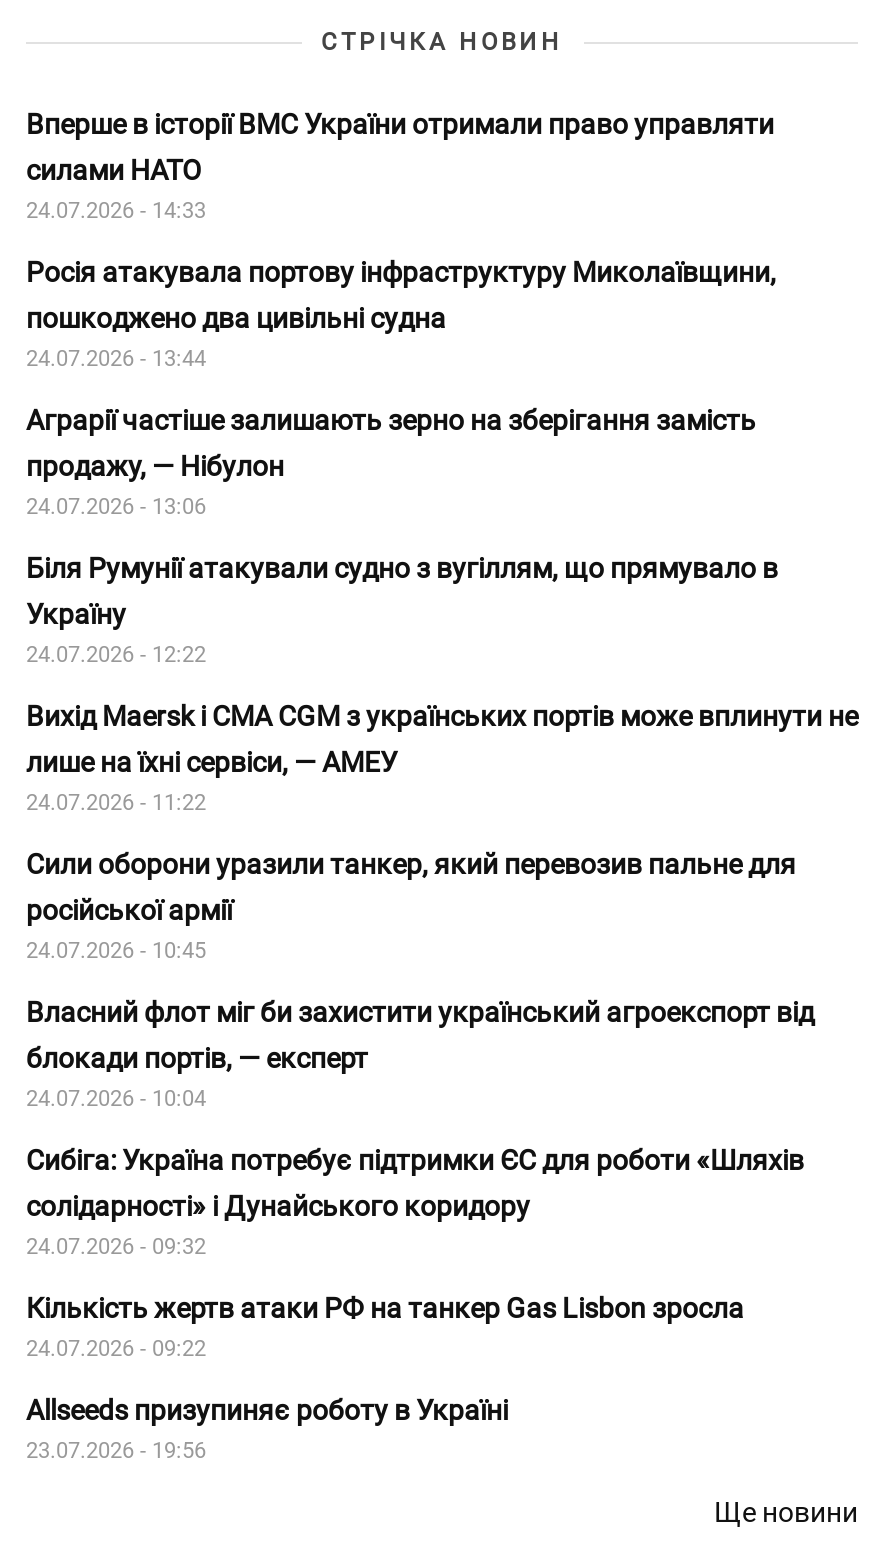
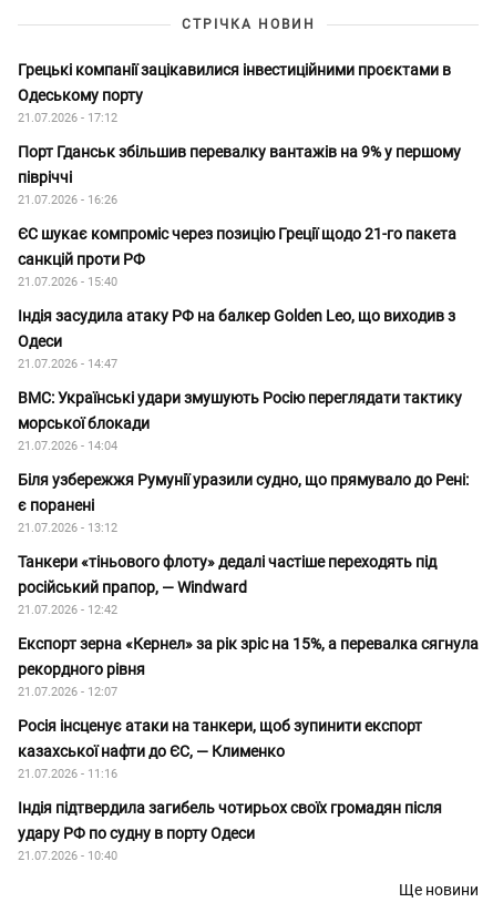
- Вперше в історії ВМС України отримали право управляти
- силами НАТО
- 24.07.2026 - 14:33
+ Грецькі компанії зацікавилися інвестиційними проєктами в
+ Одеському порту
+ 21.07.2026 - 17:12

- Росія атакувала портову інфраструктуру Миколаївщини,
- пошкоджено два цивільні судна
- 24.07.2026 - 13:44
+ Порт Гданськ збільшив перевалку вантажів на 9% у першому
+ півріччі
+ 21.07.2026 - 16:26

- Аграрії частіше залишають зерно на зберігання замість
- продажу, — Нібулон
- 24.07.2026 - 13:06
+ ЄС шукає компроміс через позицію Греції щодо 21-го пакета
+ санкцій проти РФ
+ 21.07.2026 - 15:40

- Біля Румунії атакували судно з вугіллям, що прямувало в
- Україну
- 24.07.2026 - 12:22
+ Індія засудила атаку РФ на балкер Golden Leo, що виходив з
+ Одеси
+ 21.07.2026 - 14:47

- Вихід Maersk і CMA CGM з українських портів може вплинути не
- лише на їхні сервіси, — АМЕУ
- 24.07.2026 - 11:22
+ ВМС: Українські удари змушують Росію переглядати тактику
+ морської блокади
+ 21.07.2026 - 14:04

- Сили оборони уразили танкер, який перевозив пальне для
- російської армії
- 24.07.2026 - 10:45
+ Біля узбережжя Румунії уразили судно, що прямувало до Рені:
+ є поранені
+ 21.07.2026 - 13:12

- Власний флот міг би захистити український агроекспорт від
- блокади портів, — експерт
- 24.07.2026 - 10:04
+ Танкери «тіньового флоту» дедалі частіше переходять під
+ російський прапор, — Windward
+ 21.07.2026 - 12:42

- Cибіга: Україна потребує підтримки ЄС для роботи «Шляхів
- солідарності» і Дунайського коридору
- 24.07.2026 - 09:32
+ Експорт зерна «Кернел» за рік зріс на 15%, а перевалка сягнула
+ рекордного рівня
+ 21.07.2026 - 12:07

- Кількість жертв атаки РФ на танкер Gas Lisbon зросла
- 24.07.2026 - 09:22
+ Росія інсценує атаки на танкери, щоб зупинити експорт
+ казахської нафти до ЄС, — Клименко
+ 21.07.2026 - 11:16

- Allseeds призупиняє роботу в Україні
- 23.07.2026 - 19:56
+ Індія підтвердила загибель чотирьох своїх громадян після
+ удару РФ по судну в порту Одеси
+ 21.07.2026 - 10:40
